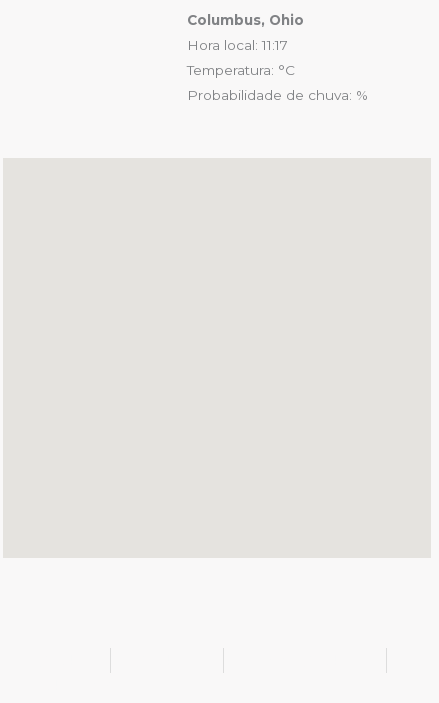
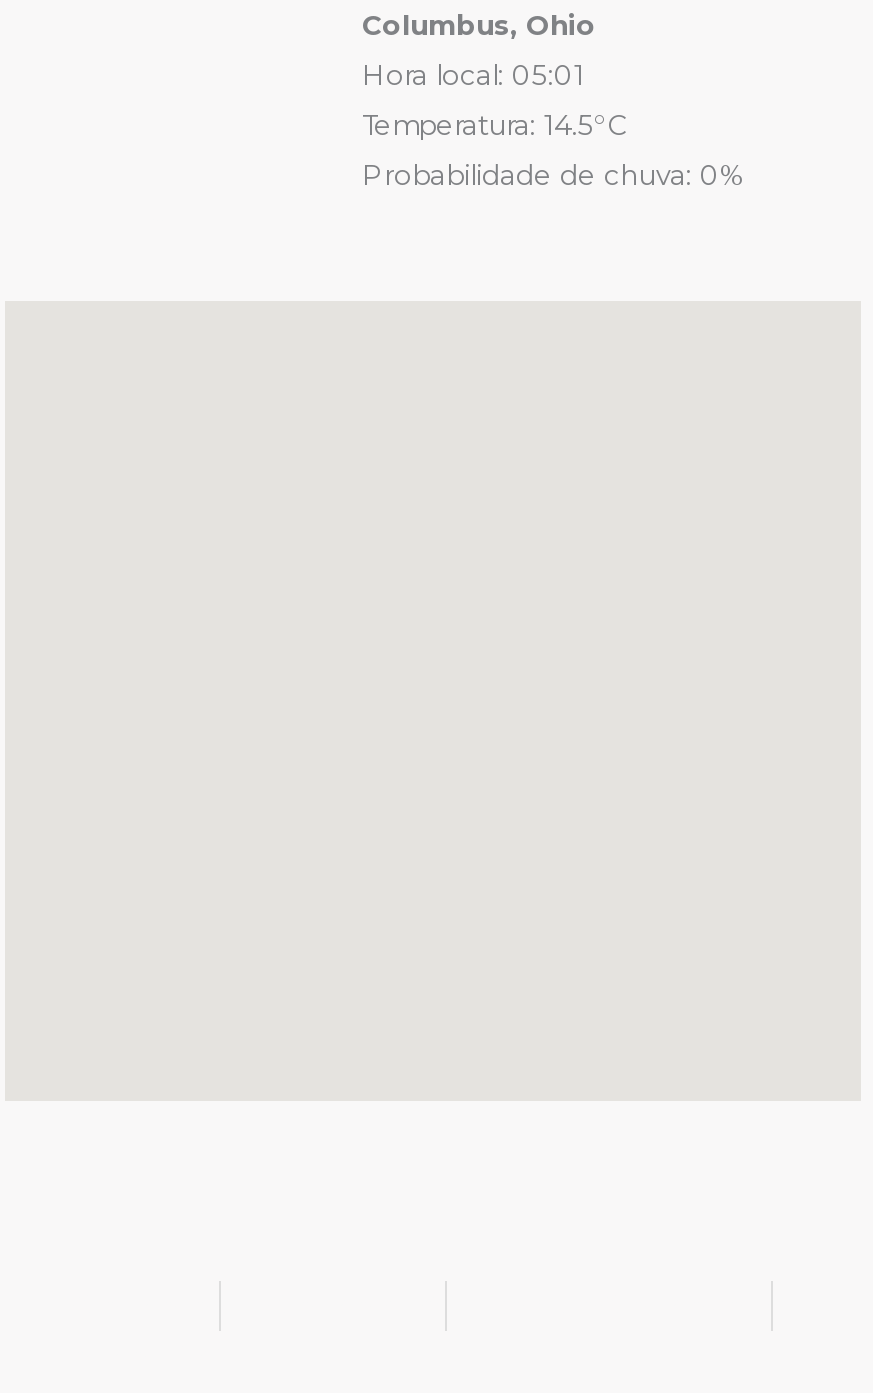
- Hora local: 11:17
+ Hora local: 05:01

- Temperatura: °C
+ Temperatura: 14.5°C

- Probabilidade de chuva: %
+ Probabilidade de chuva: 0%
